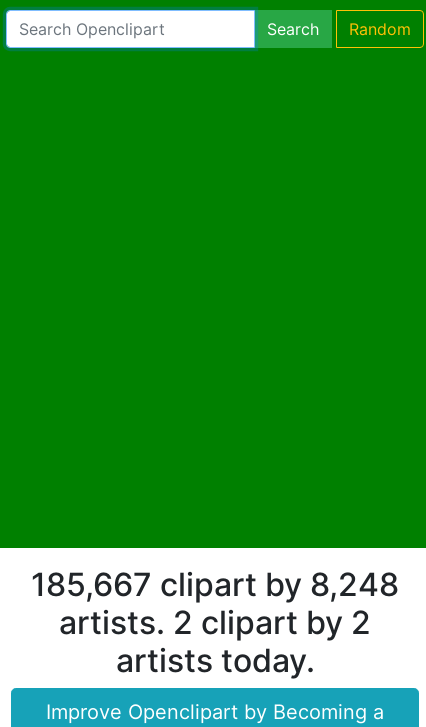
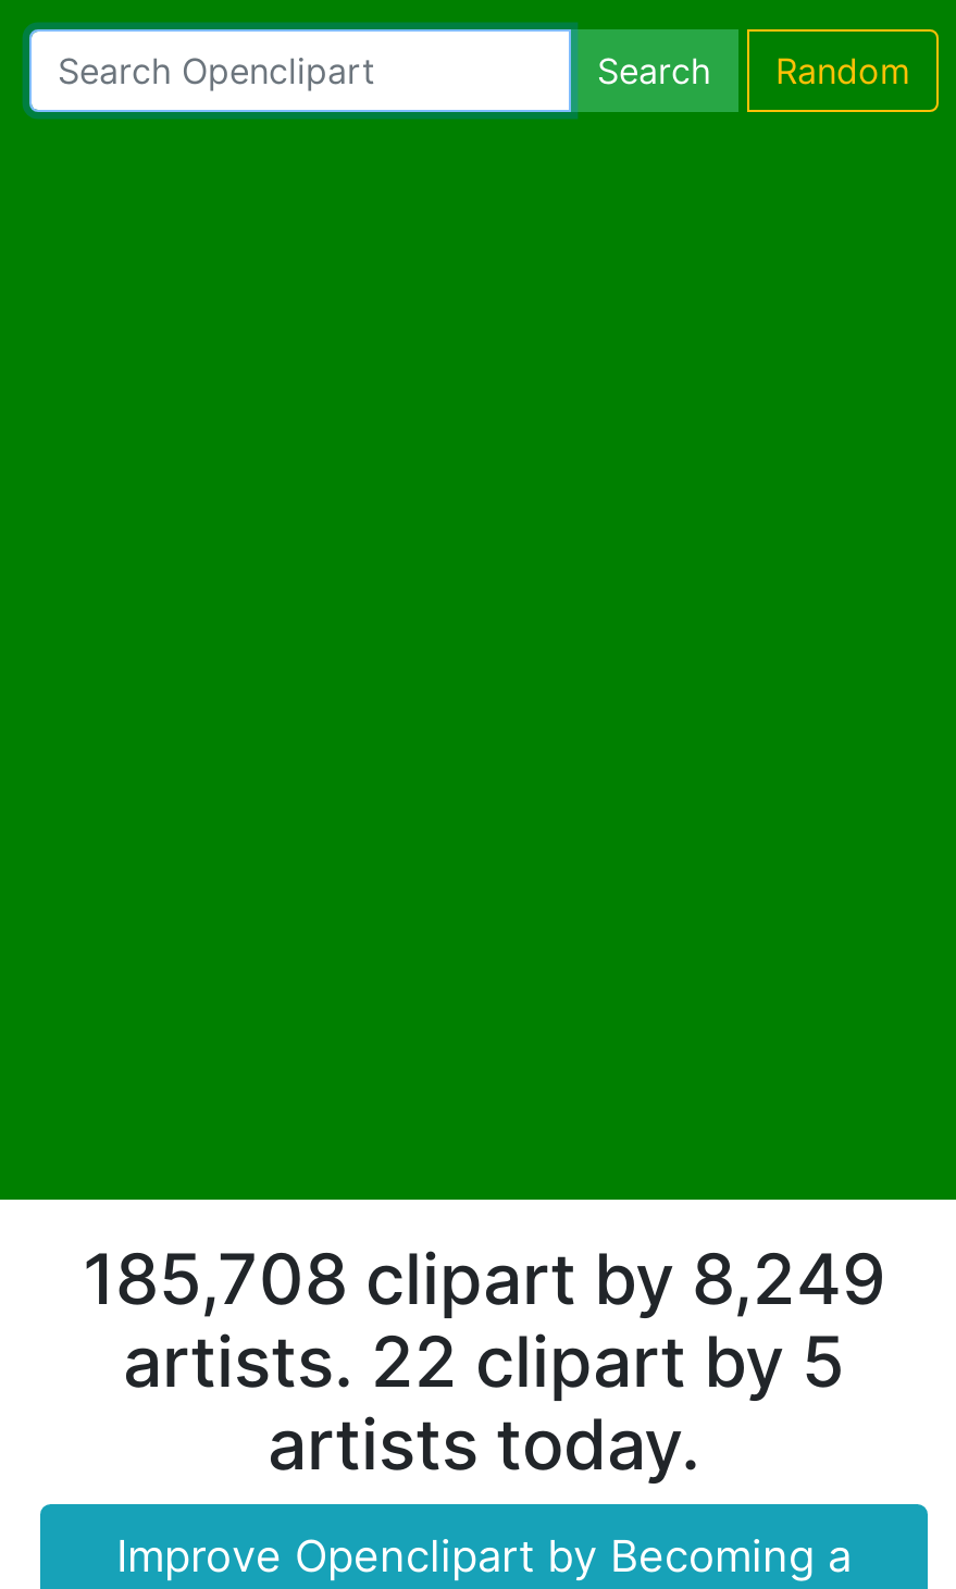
- 185,667 clipart by 8,248
+ 185,708 clipart by 8,249

- artists. 2 clipart by 2
+ artists. 22 clipart by 5
